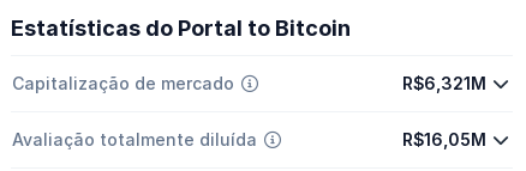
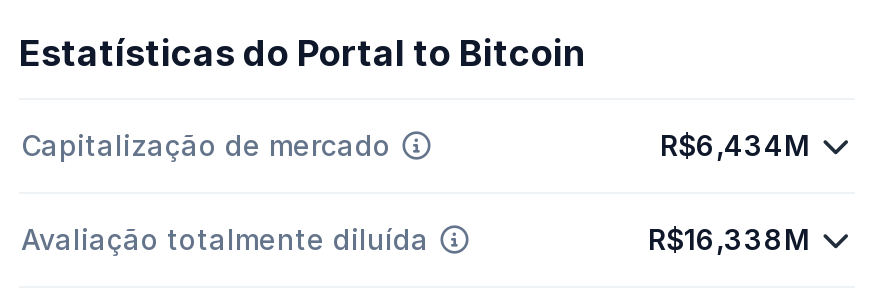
- R$6,321M
+ R$6,434M

- R$16,05M
+ R$16,338M
